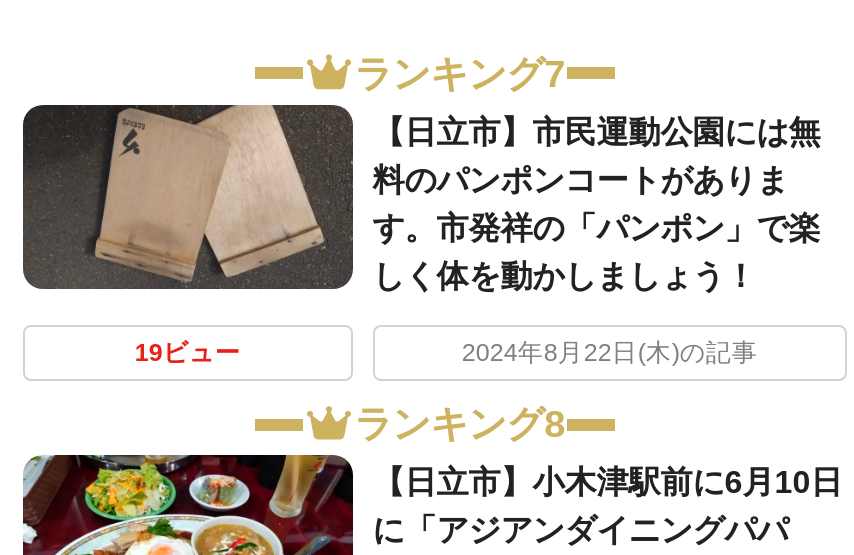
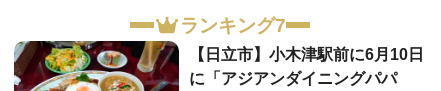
- [image]
- 【日立市】市民運動公園には無
- 料のパンポンコートがありま
- す。市発祥の「パンポン」で楽
- しく体を動かしましょう！
- 19ビュー
- 2024年8月22日(木)の記事
- ランキング8
